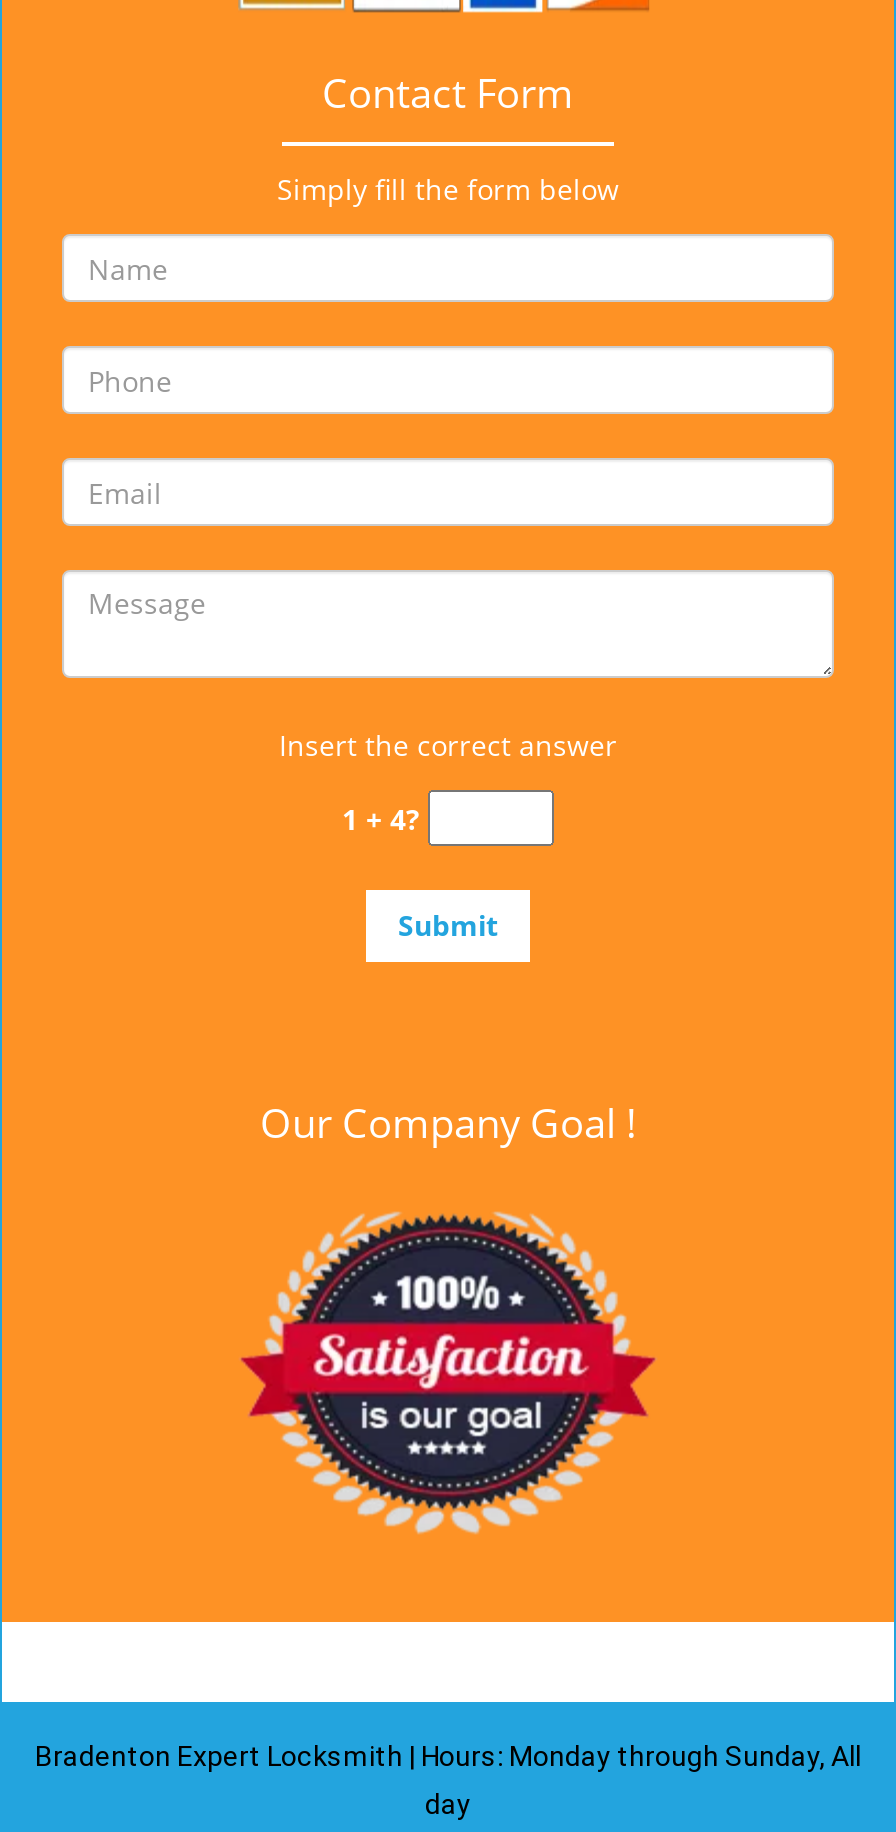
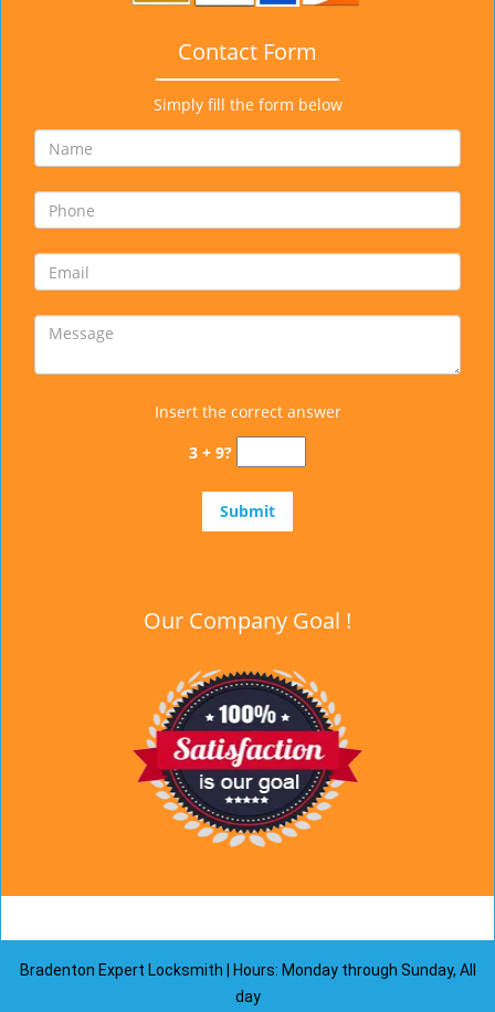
- 1 + 4?
+ 3 + 9?
